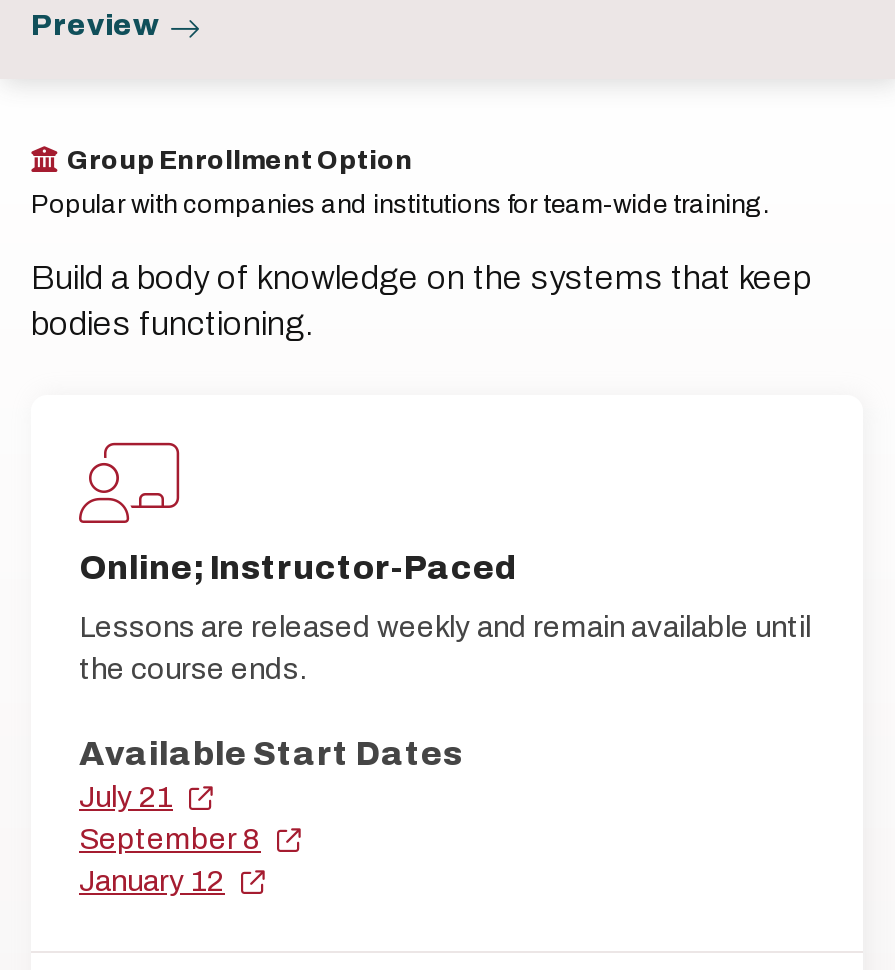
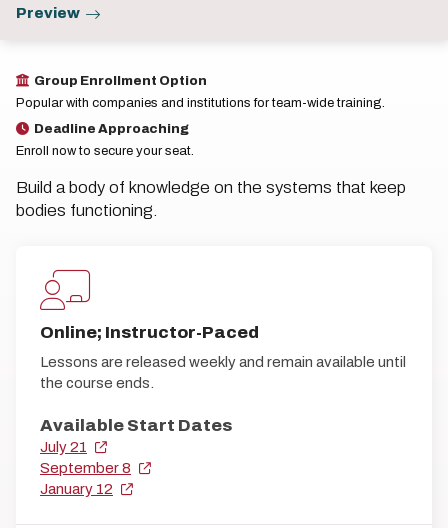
+ Deadline Approaching
+ Enroll now to secure your seat.
